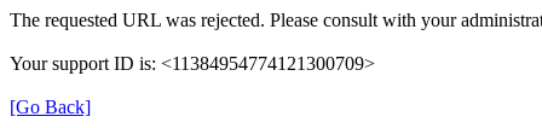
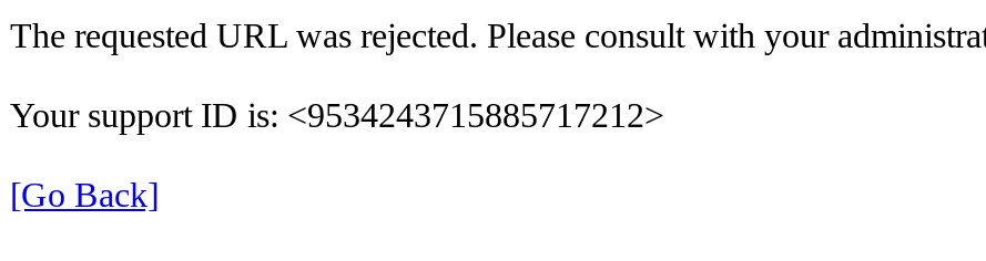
- Your support ID is: <11384954774121300709>
+ Your support ID is: <9534243715885717212>
